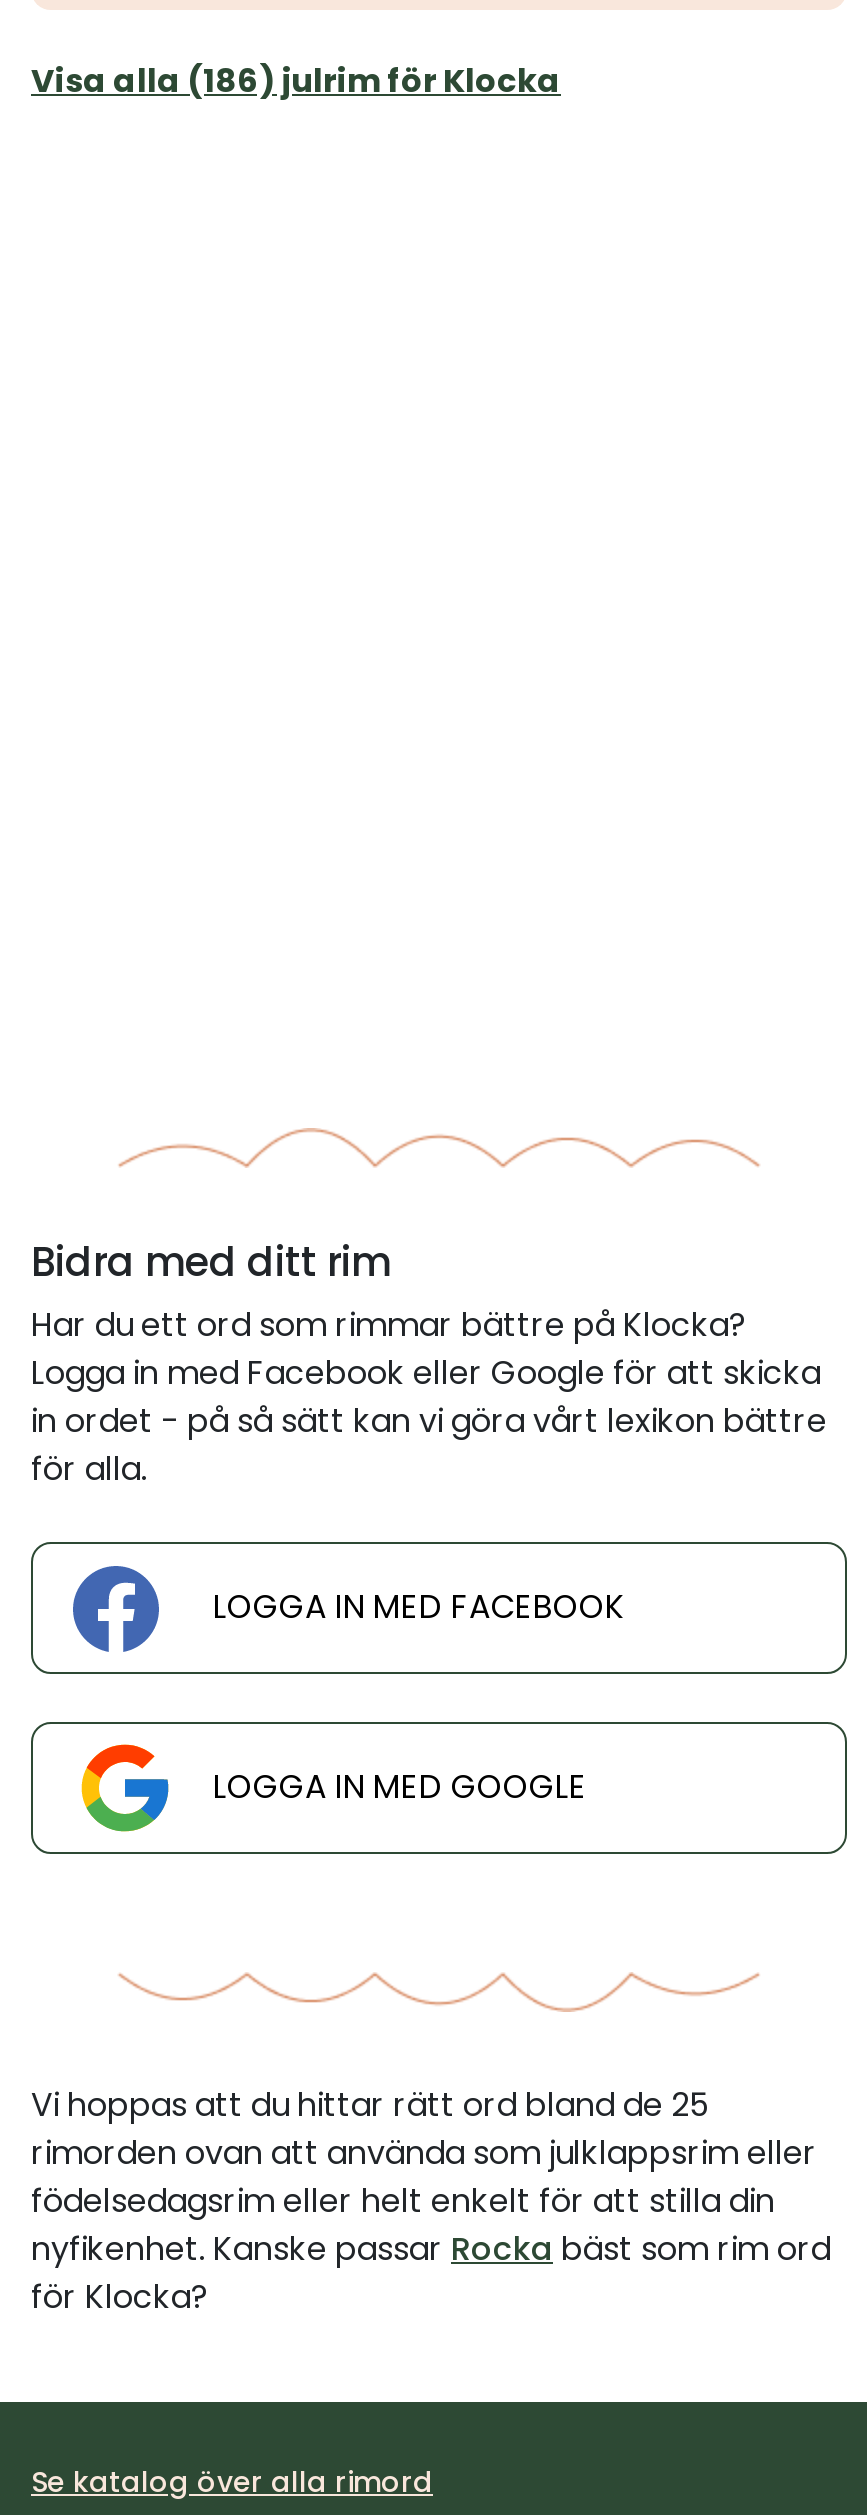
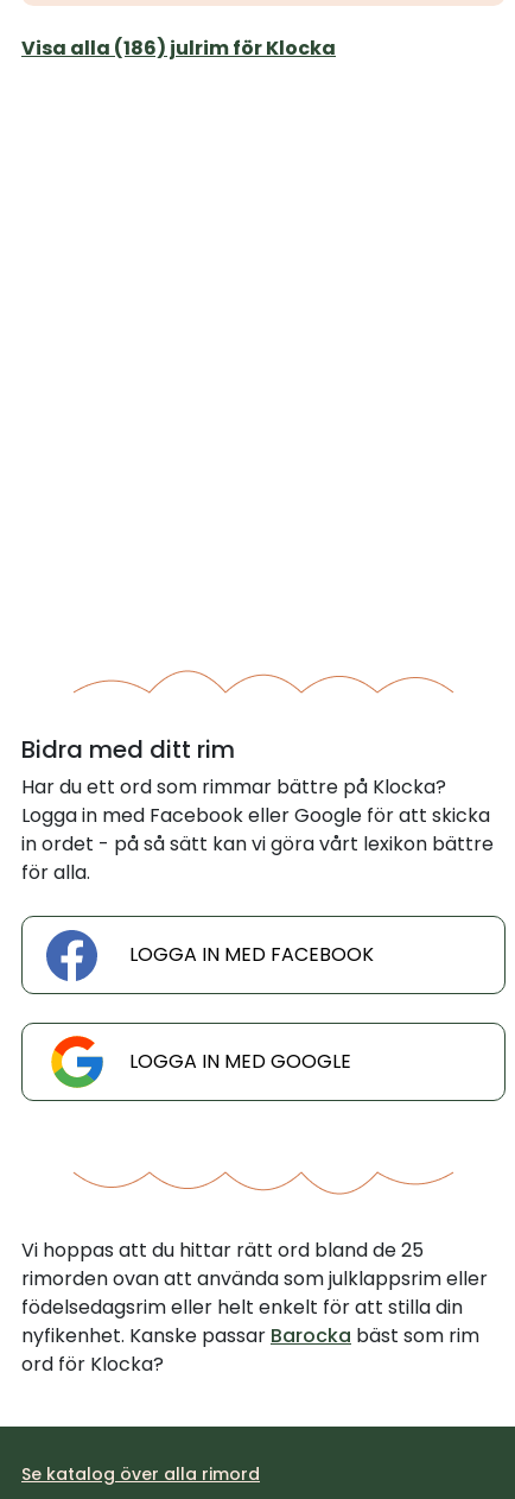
- nyfikenhet. Kanske passar Rocka bäst som rim ord
- för Klocka?
+ nyfikenhet. Kanske passar Barocka bäst som rim
+ ord för Klocka?
